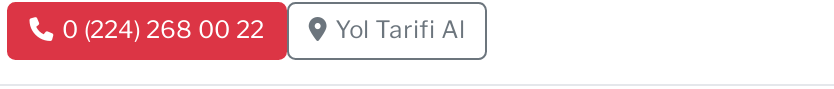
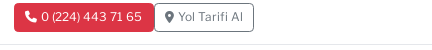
- 0 (224) 268 00 22
+ 0 (224) 443 71 65
